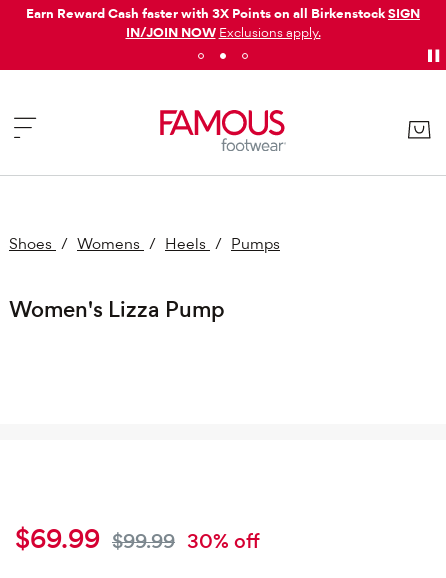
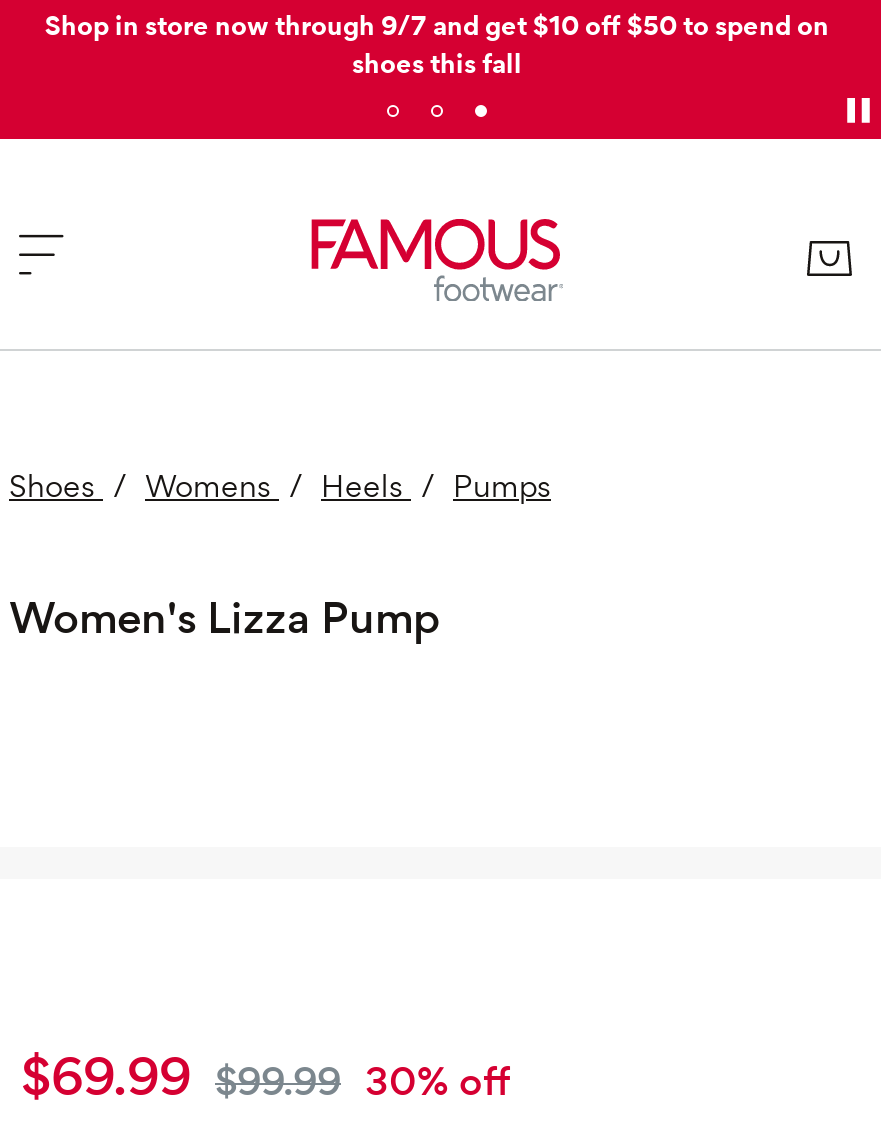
- Earn Reward Cash faster with 3X Points on all Birkenstock SIGN
- IN/JOIN NOW Exclusions apply.
+ Shop in store now through 9/7 and get $10 off $50 to spend on
+ shoes this fall
